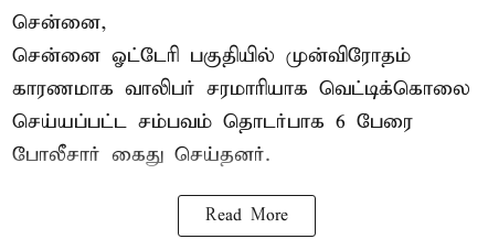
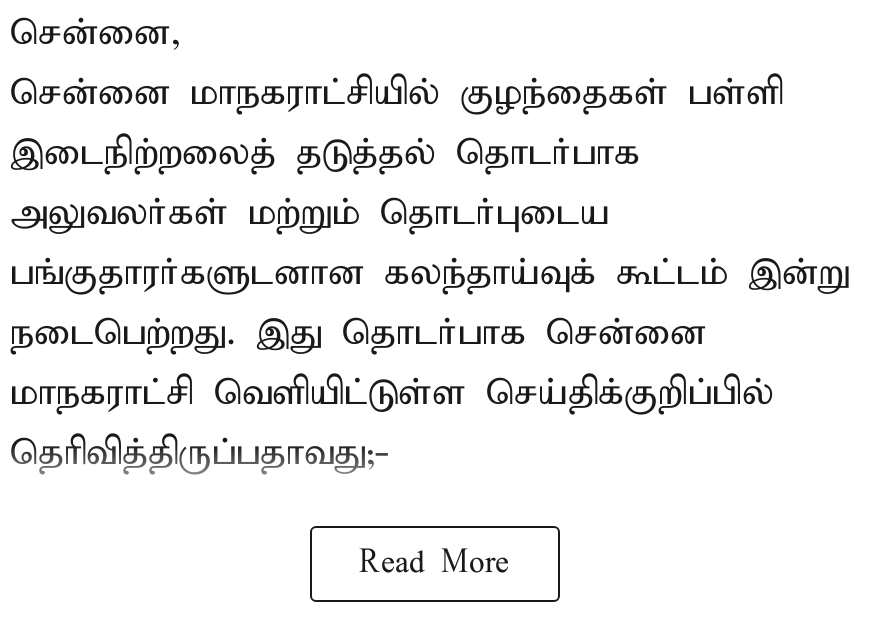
- சென்னை ஓட்டேரி பகுதியில் முன்விரோதம்
- காரணமாக வாலிபர் சரமாரியாக வெட்டிக்கொலை
- செய்யப்பட்ட சம்பவம் தொடர்பாக 6 பேரை
- போலீசார் கைது செய்தனர்.
+ சென்னை மாநகராட்சியில் குழந்தைகள் பள்ளி
+ இடைநிற்றலைத் தடுத்தல் தொடர்பாக
+ அலுவலர்கள் மற்றும் தொடர்புடைய
+ பங்குதாரர்களுடனான கலந்தாய்வுக் கூட்டம் இன்று
+ நடைபெற்றது. இது தொடர்பாக சென்னை
+ மாநகராட்சி வெளியிட்டுள்ள செய்திக்குறிப்பில்
+ தெரிவித்திருப்பதாவது;-
